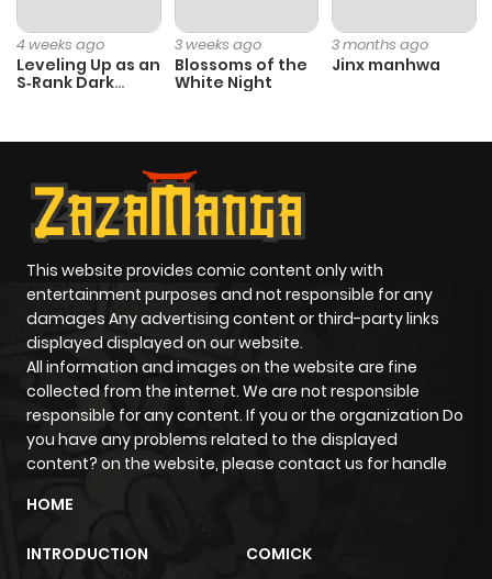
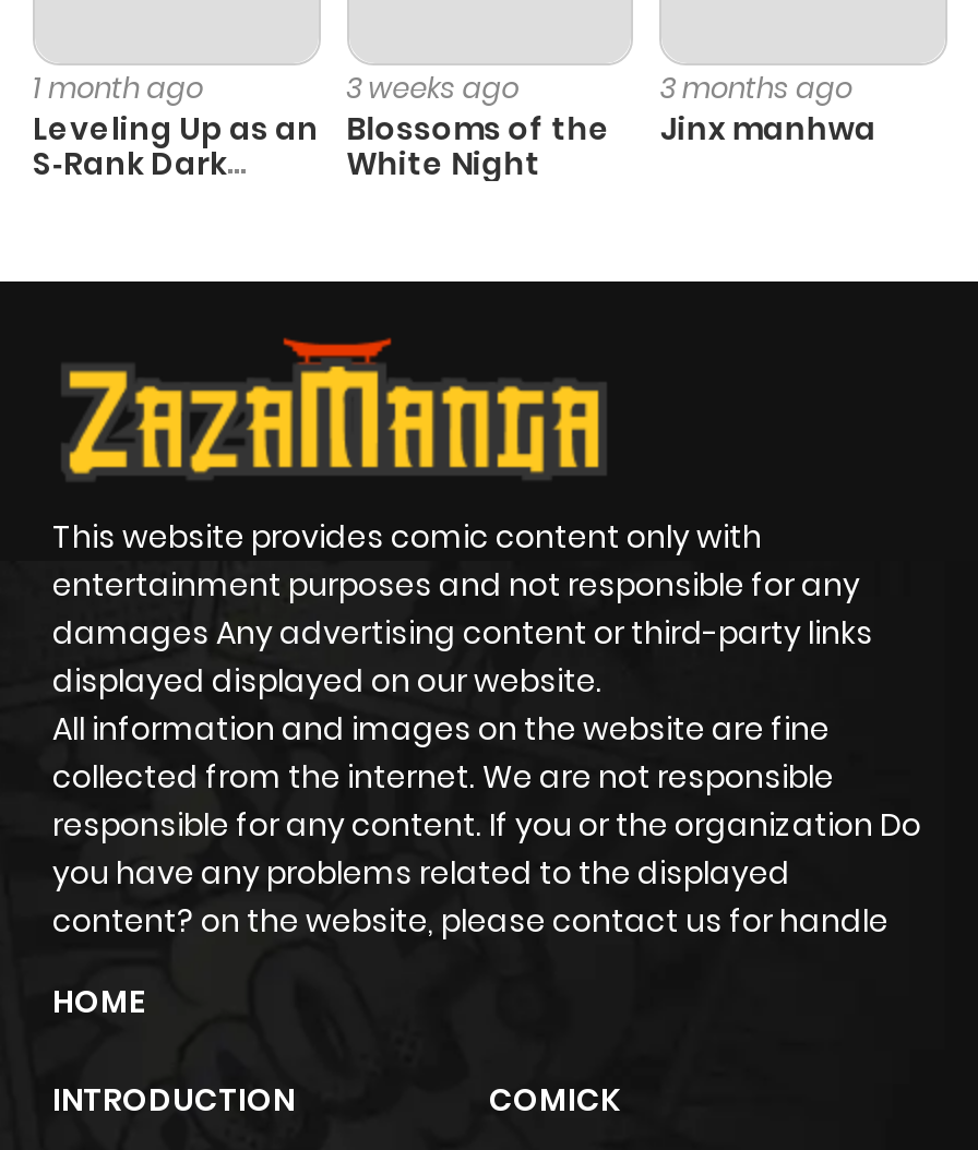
- 4 weeks ago
+ 1 month ago
